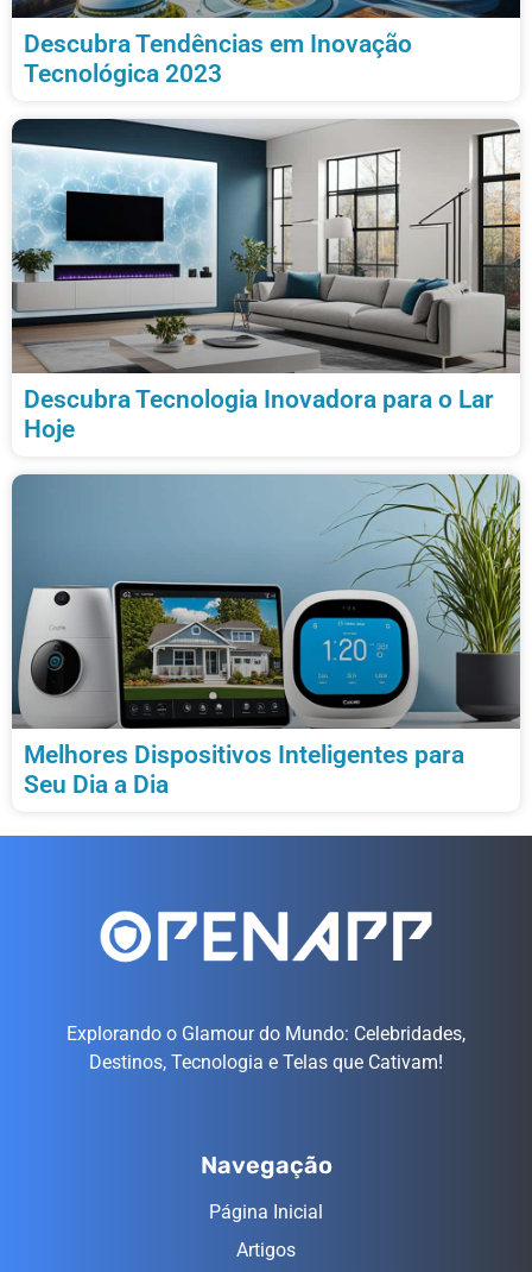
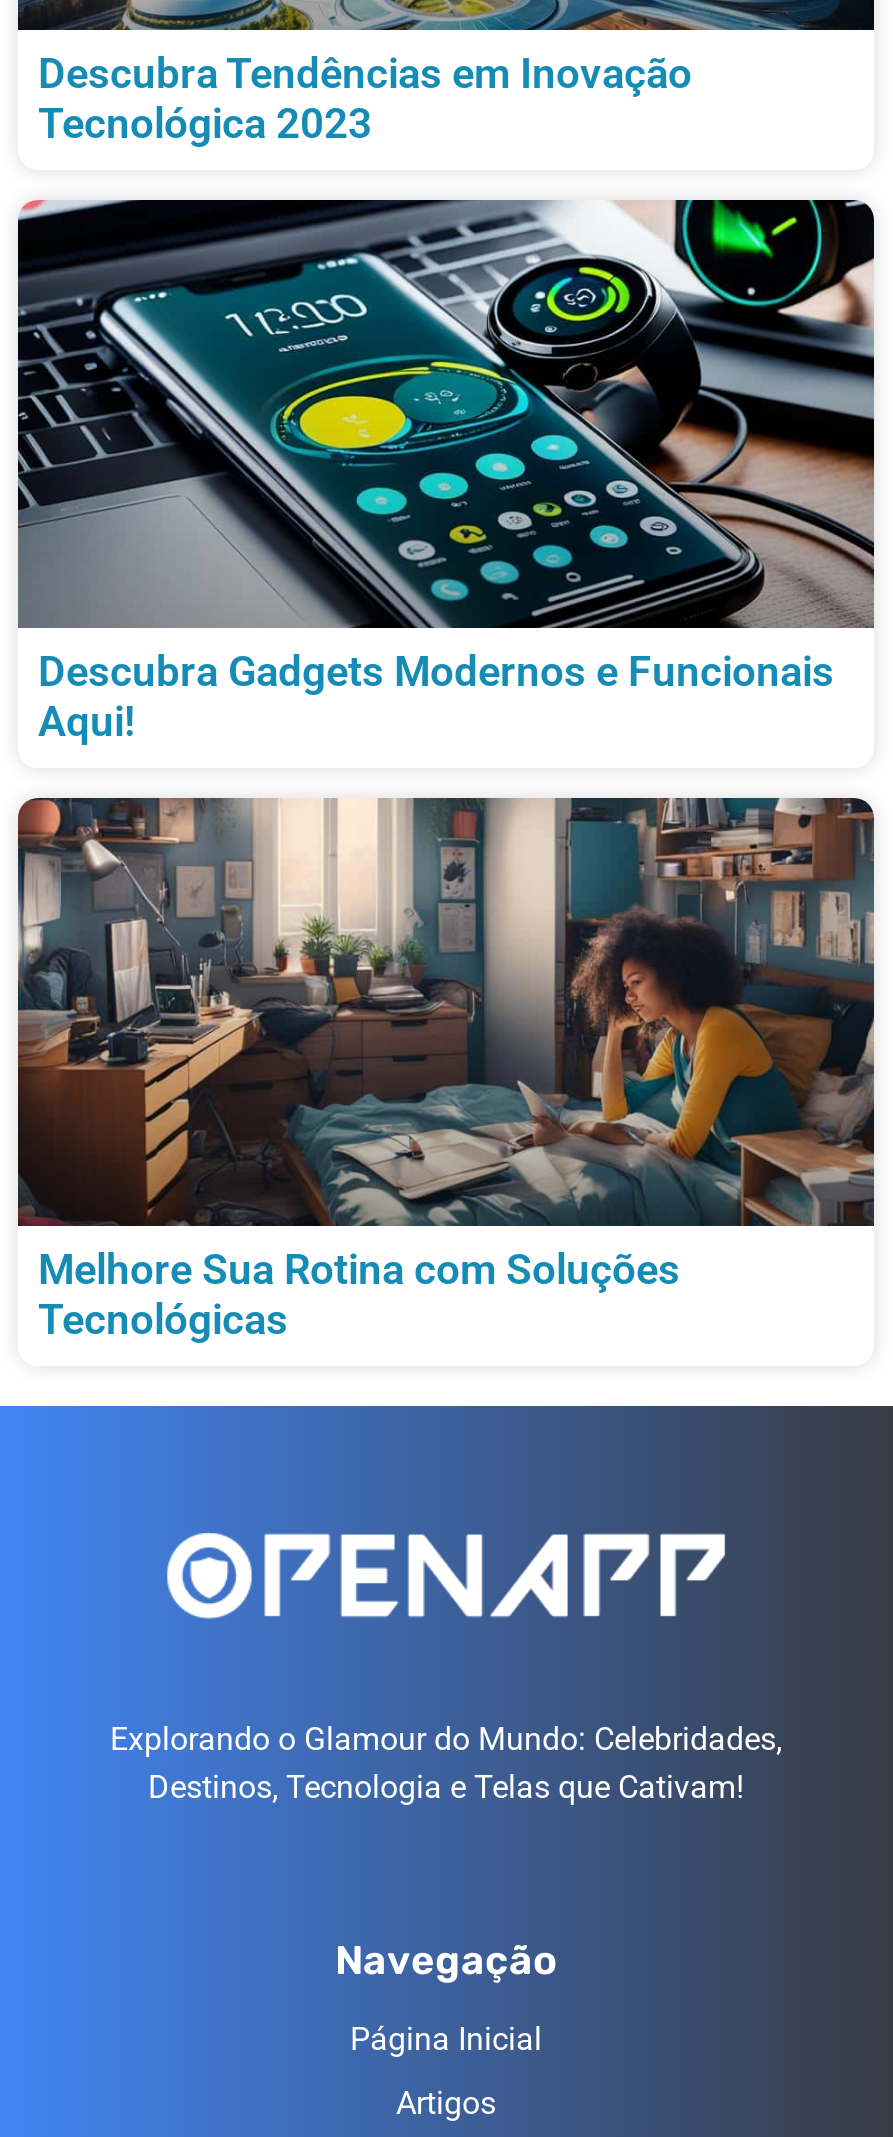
- [image]
- Descubra Tecnologia Inovadora para o Lar
- Hoje
+ [image]
+ Descubra Gadgets Modernos e Funcionais
+ Aqui!

- [image]
- Melhores Dispositivos Inteligentes para
- Seu Dia a Dia
+ [image]
+ Melhore Sua Rotina com Soluções
+ Tecnológicas
